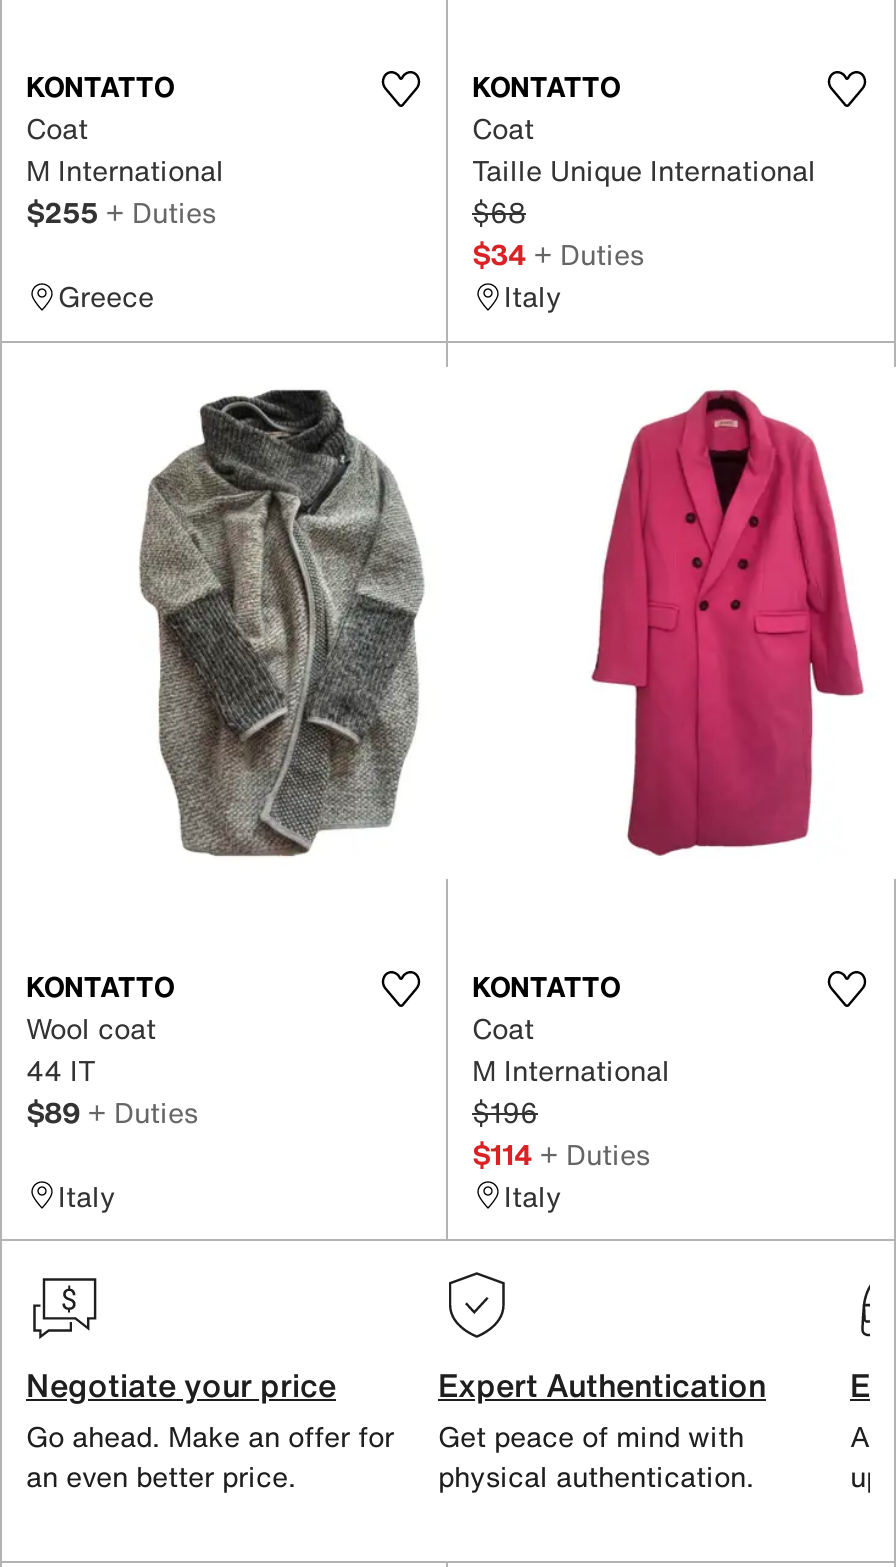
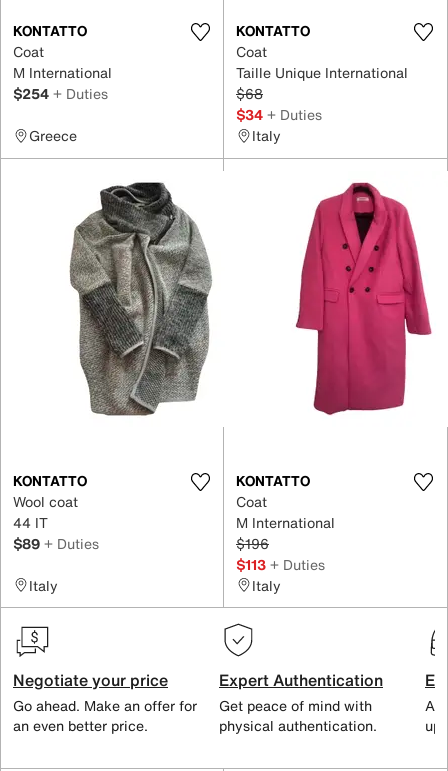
- $255 + Duties
+ $254 + Duties

- $114 + Duties
+ $113 + Duties
